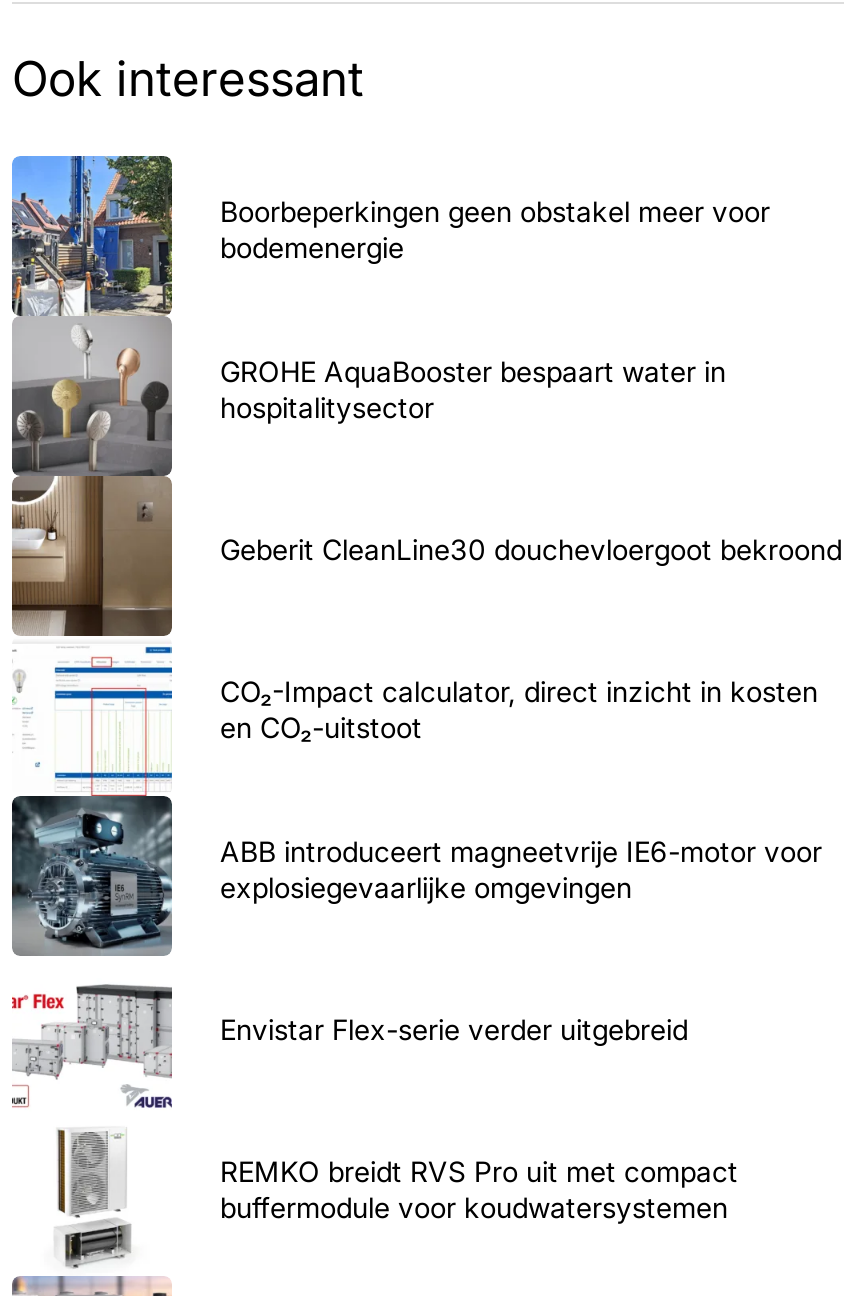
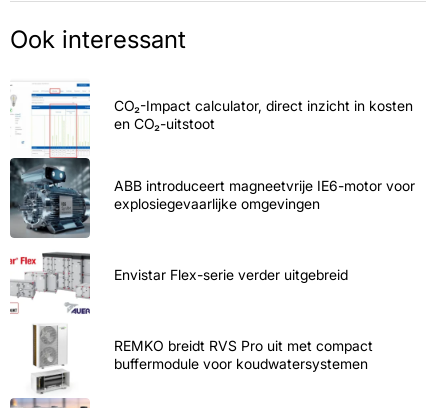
- [image]
- Boorbeperkingen geen obstakel meer voor
- bodemenergie

- GROHE AquaBooster bespaart water in
- hospitalitysector

- Geberit CleanLine30 douchevloergoot bekroond
